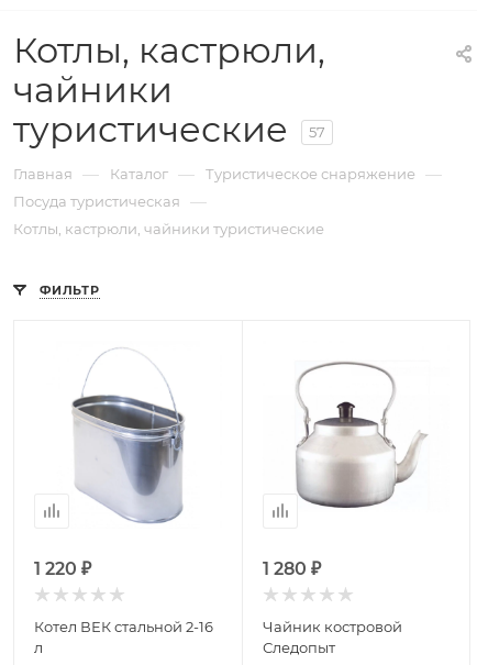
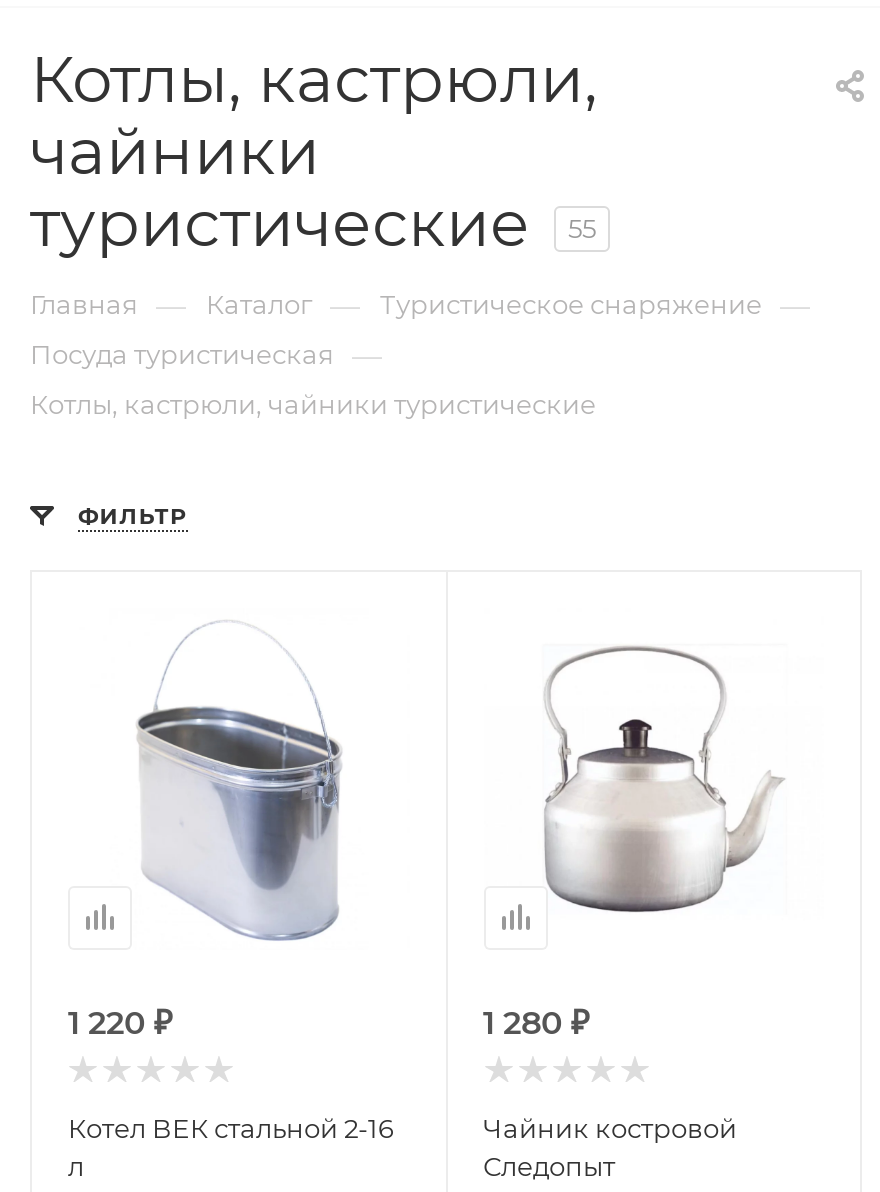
- туристические 57
+ туристические 55
